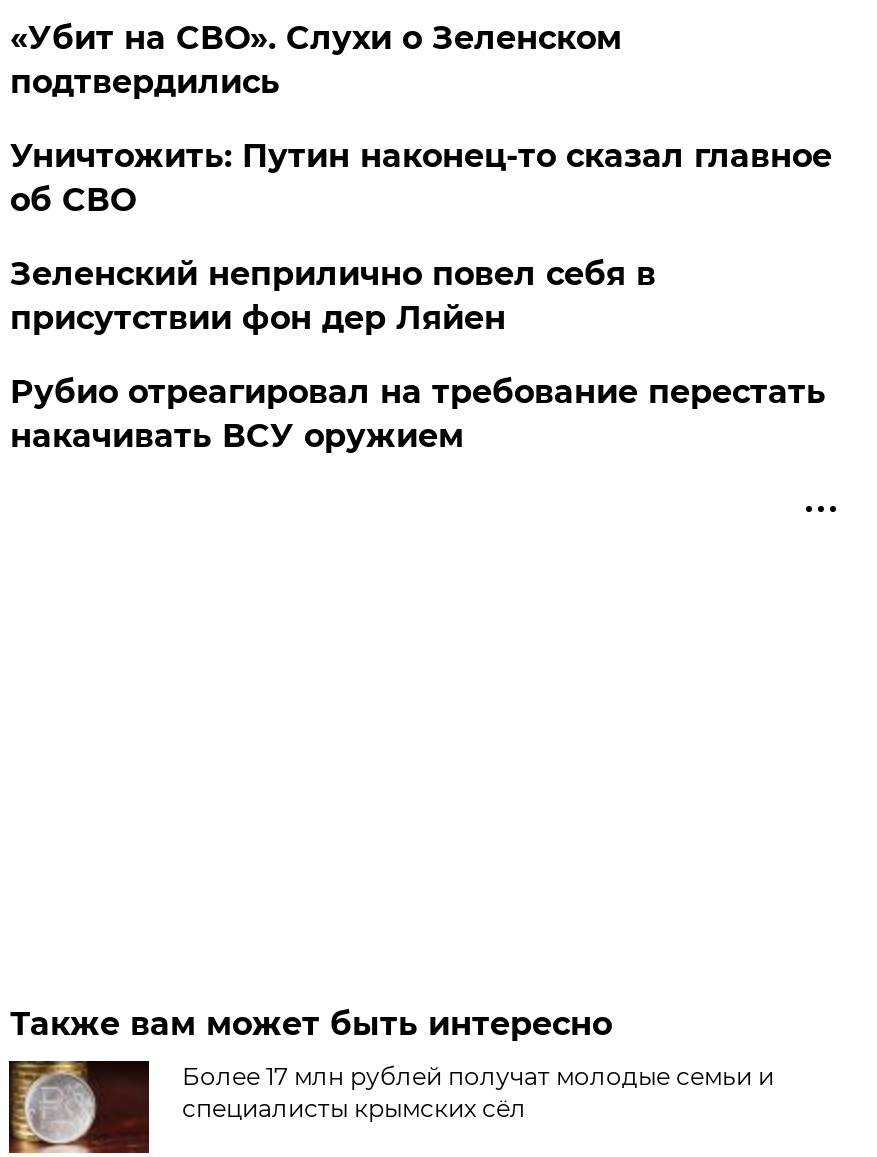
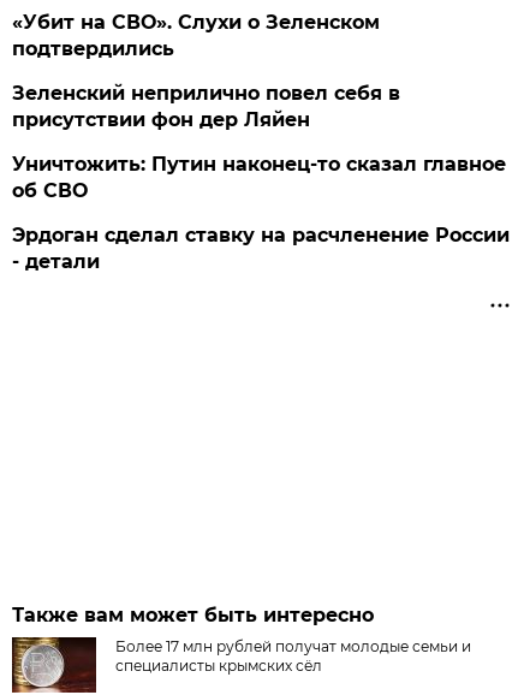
moved down: Уничтожить: Путин наконец-то сказал главное | об СВО

moved up: Зеленский неприлично повел cебя в | присутствии фон дер Ляйен

- Рубио отреагировал на требование перестать
- накачивать ВСУ оружием
+ Эрдоган сделал ставку на расчленение России
+ - детали
